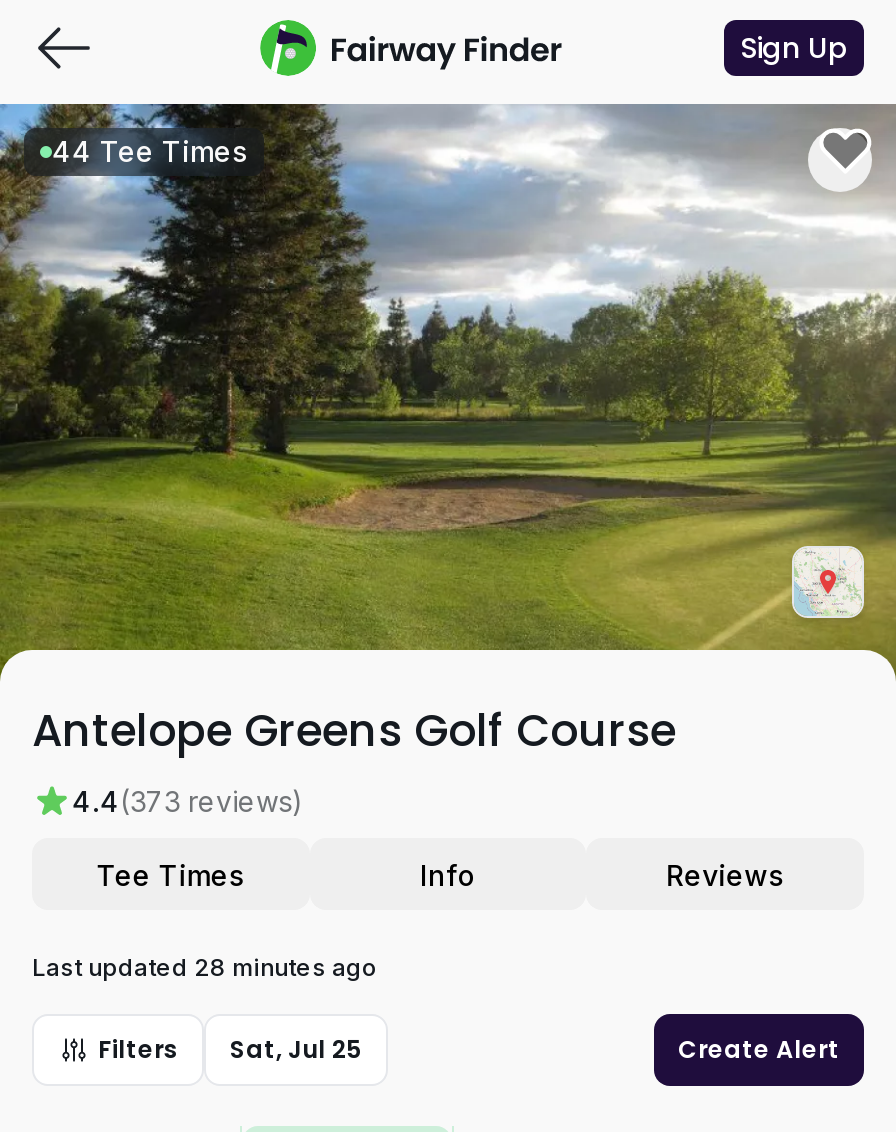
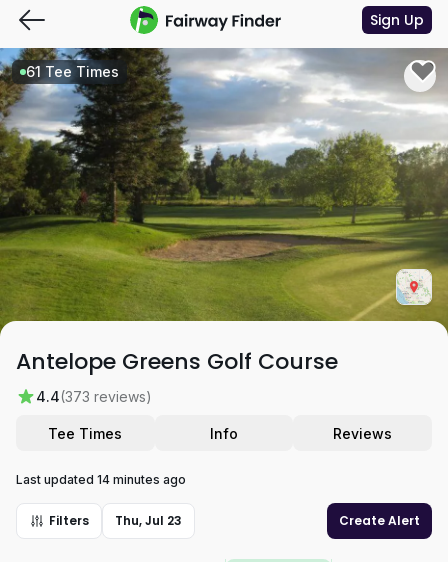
- 44 Tee Times
+ 61 Tee Times

- Last updated 28 minutes ago
+ Last updated 14 minutes ago

- Filters Sat, Jul 25
+ Filters Thu, Jul 23
